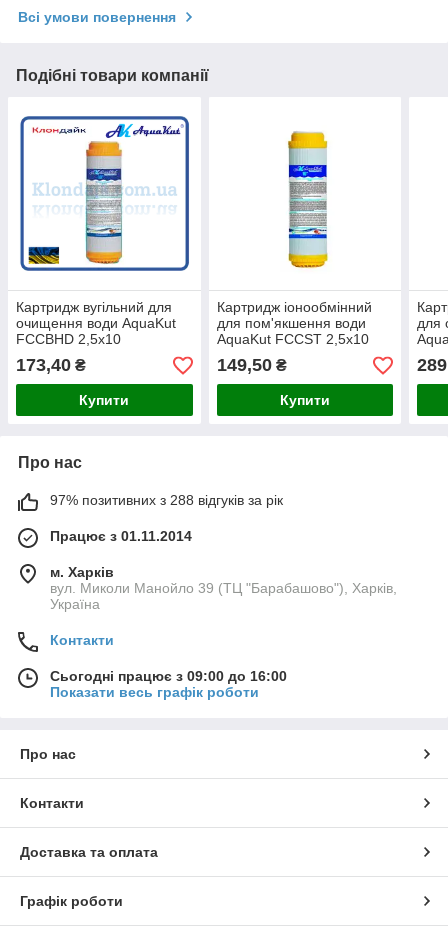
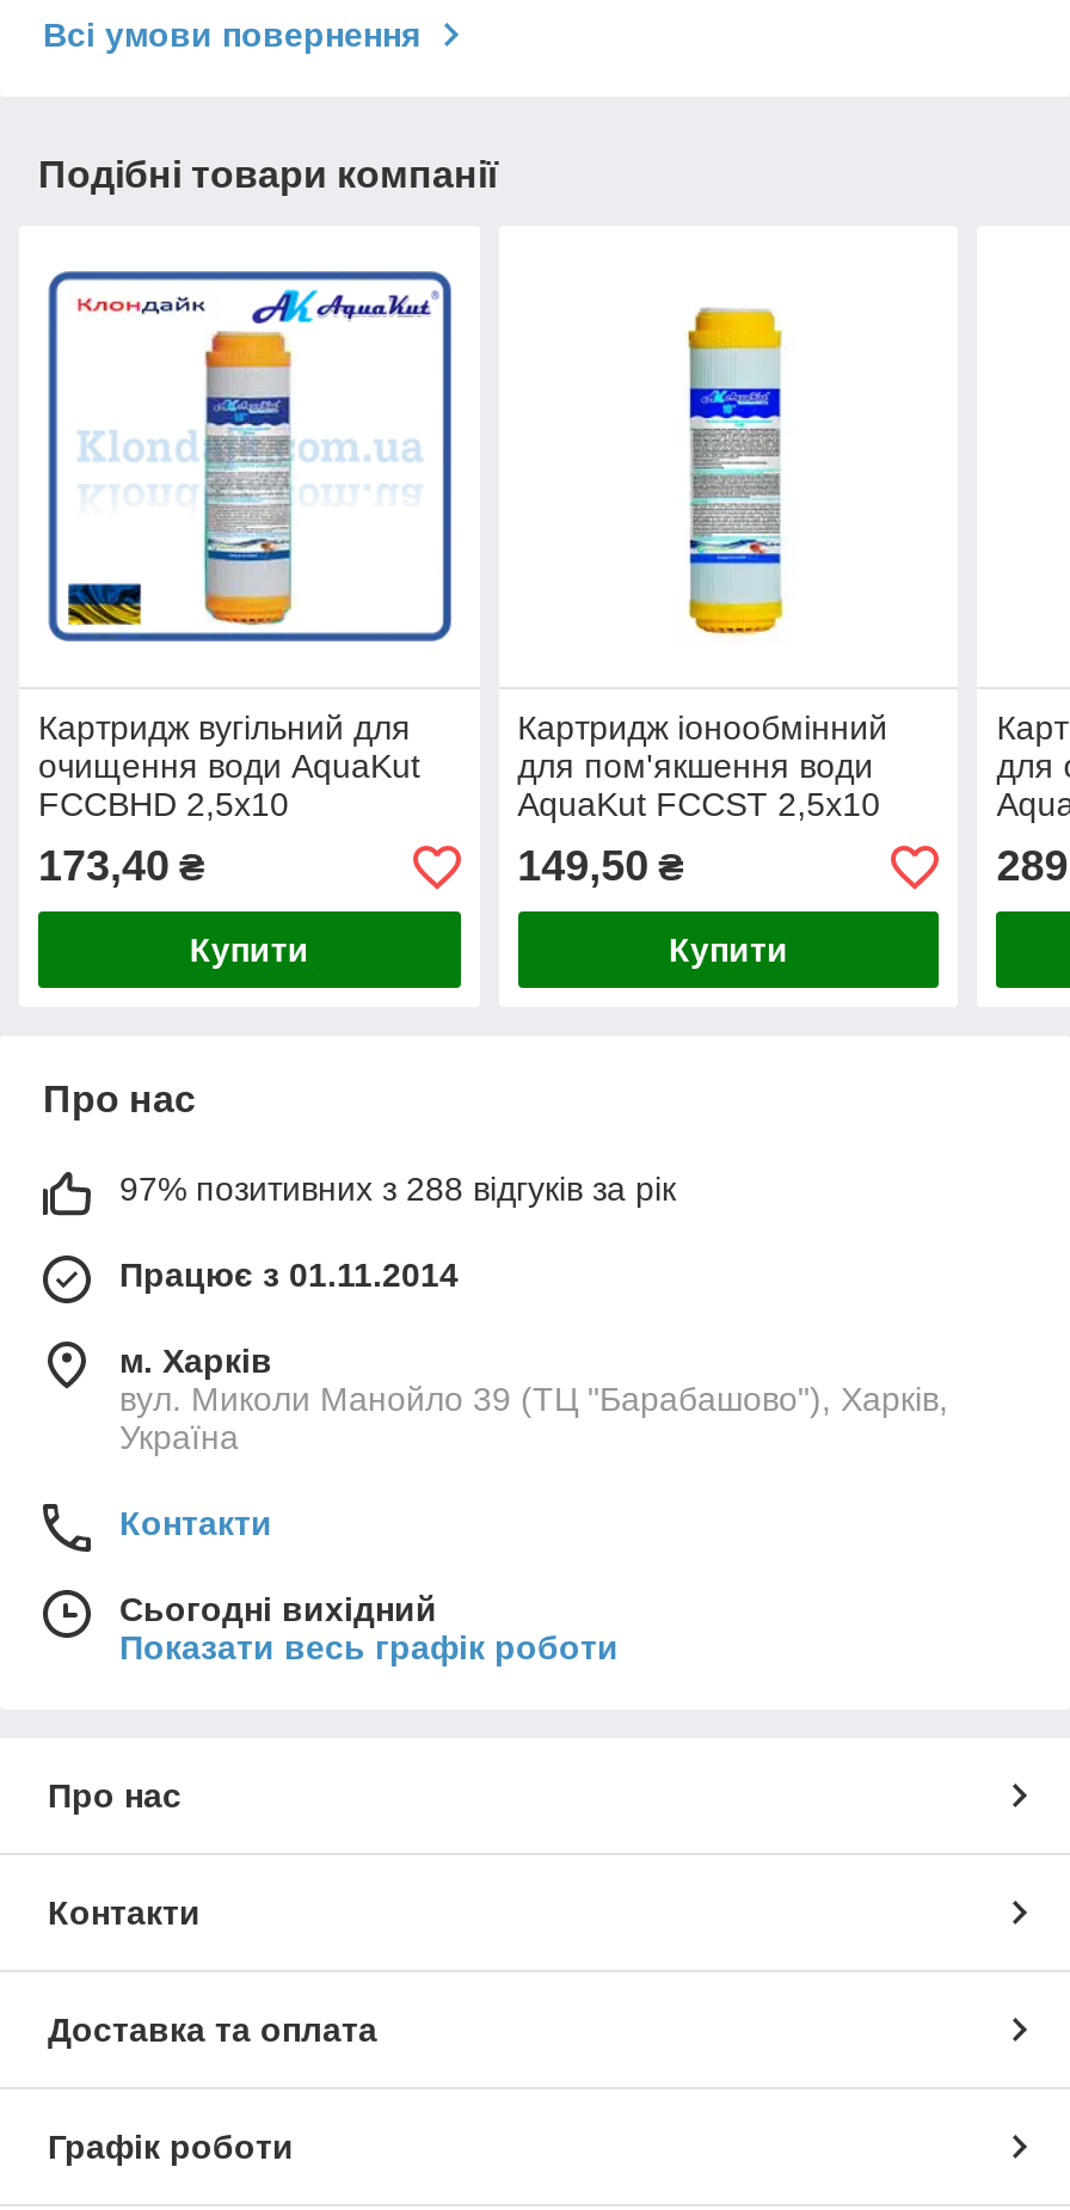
- Сьогодні працює з 09:00 до 16:00
+ Сьогодні вихідний
